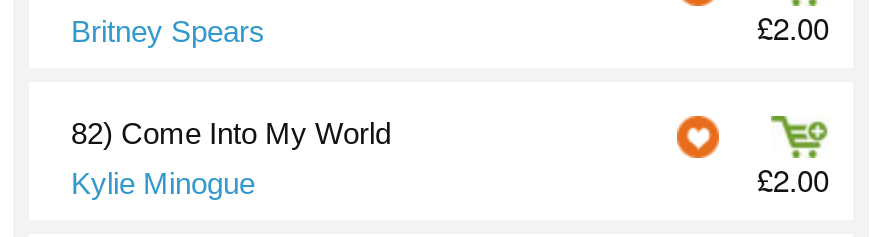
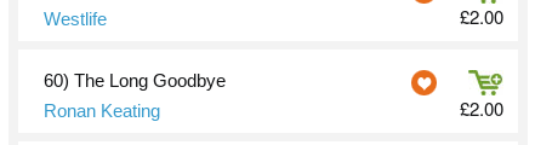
- Britney Spears
+ Westlife

- 82) Come Into My World
+ 60) The Long Goodbye

- Kylie Minogue
+ Ronan Keating
